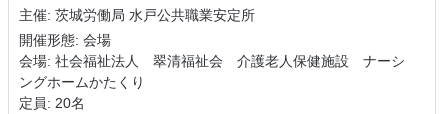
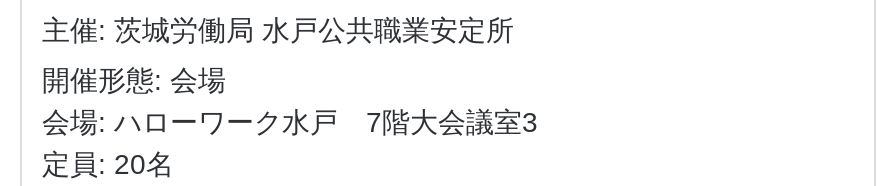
- 会場: 社会福祉法人 翠清福祉会 介護老人保健施設 ナーシ
- ングホームかたくり
+ 会場: ハローワーク水戸 7階大会議室3
